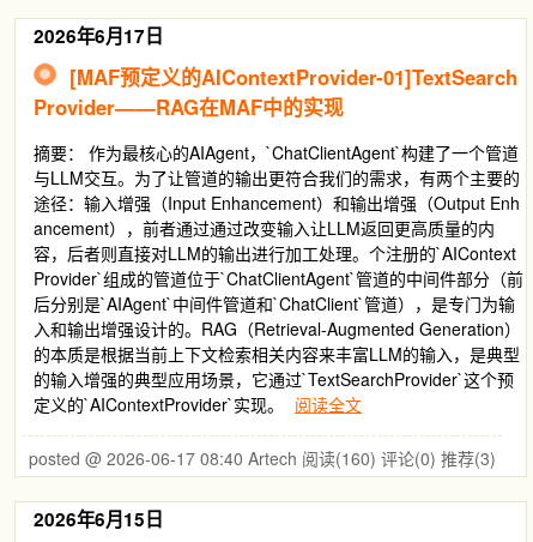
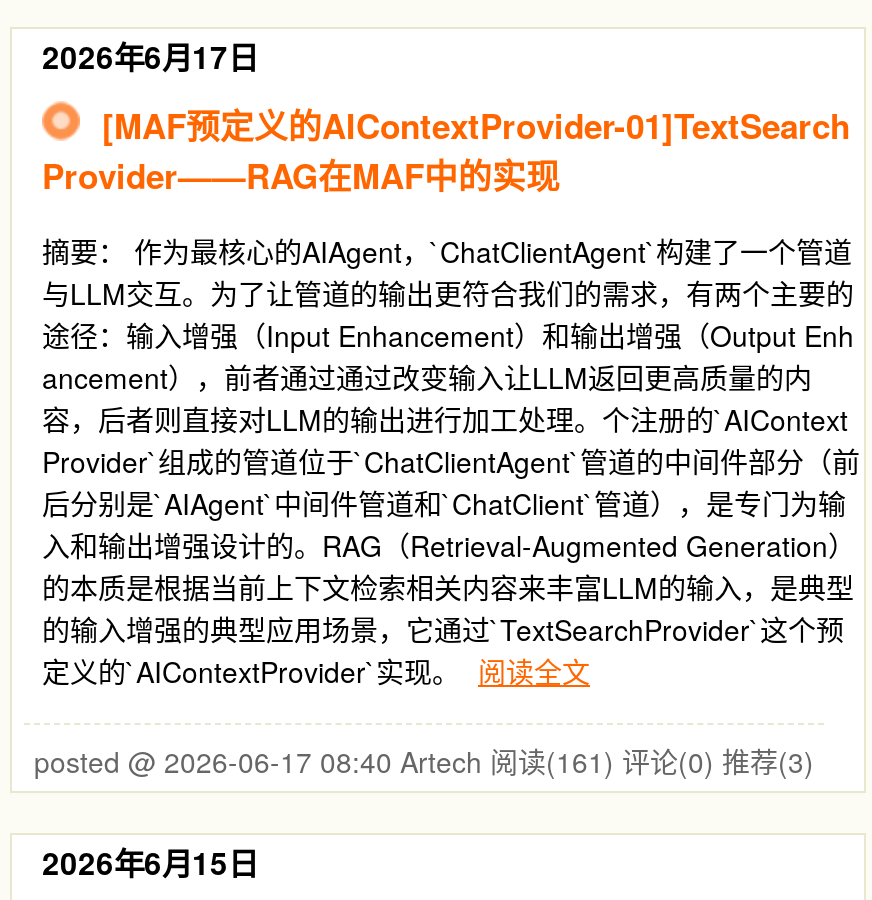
- posted @ 2026-06-17 08:40 Artech阅读(160) 评论(0) 推荐(3)
+ posted @ 2026-06-17 08:40 Artech阅读(161) 评论(0) 推荐(3)
